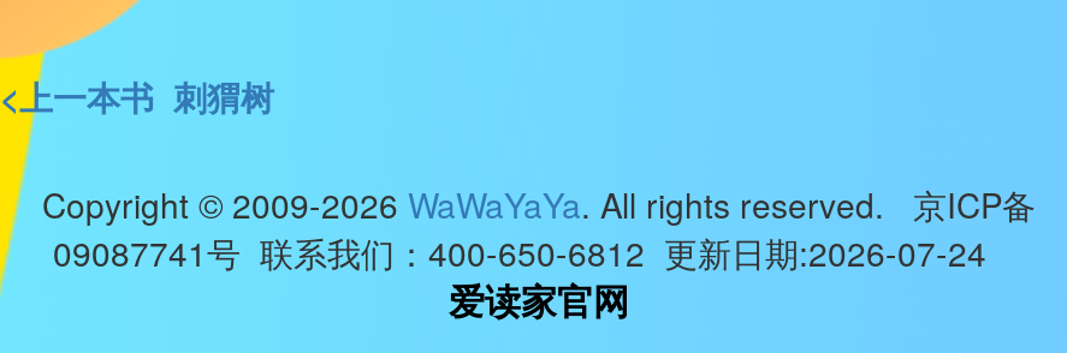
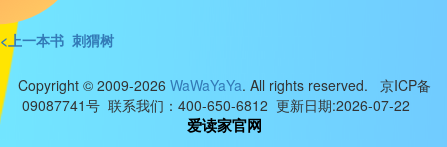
- 09087741号 联系我们：400-650-6812 更新日期:2026-07-24
+ 09087741号 联系我们：400-650-6812 更新日期:2026-07-22
